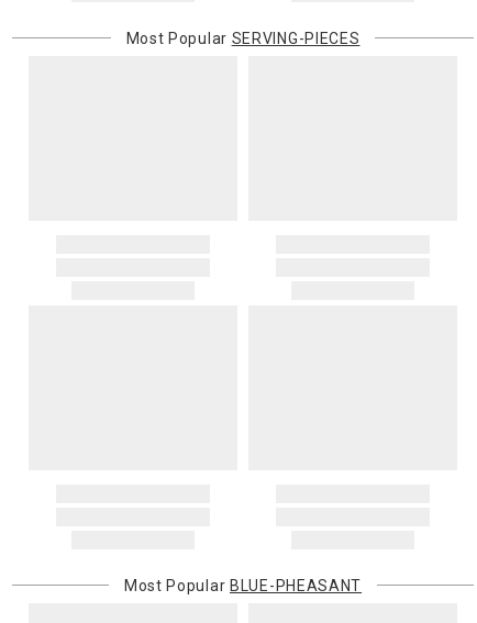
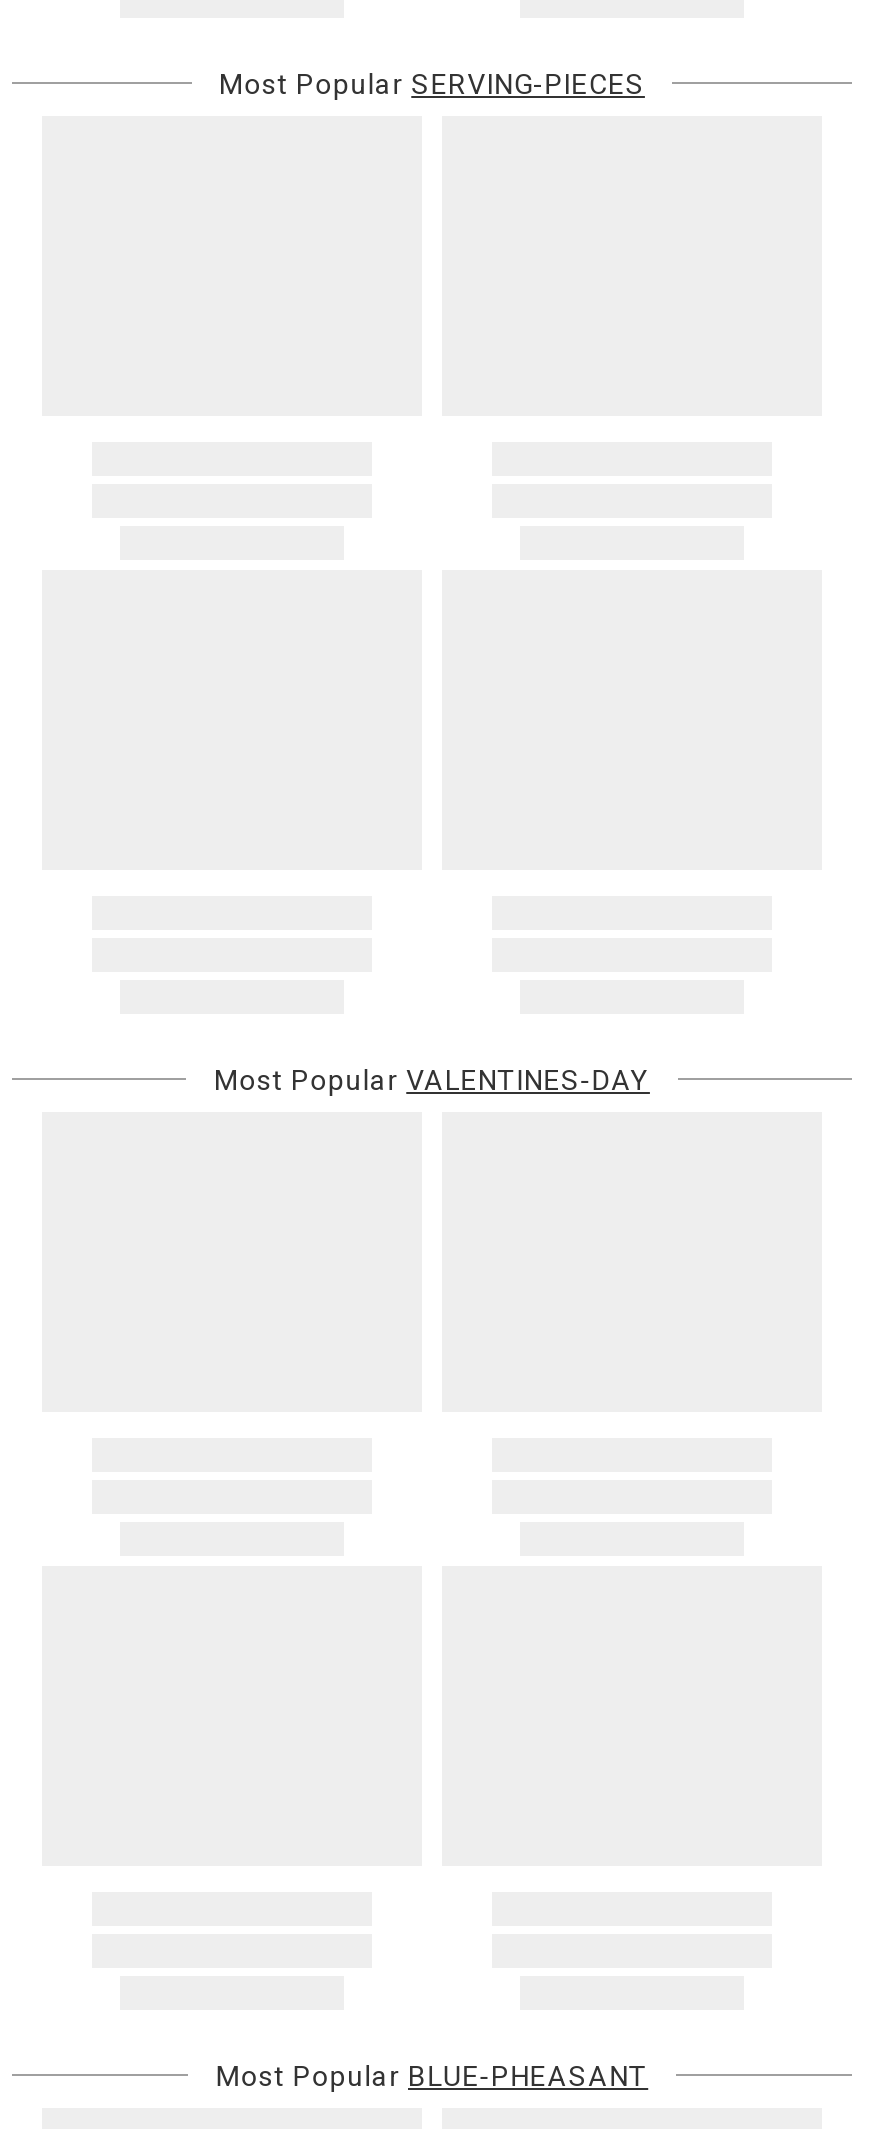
+ Most Popular VALENTINES-DAY
